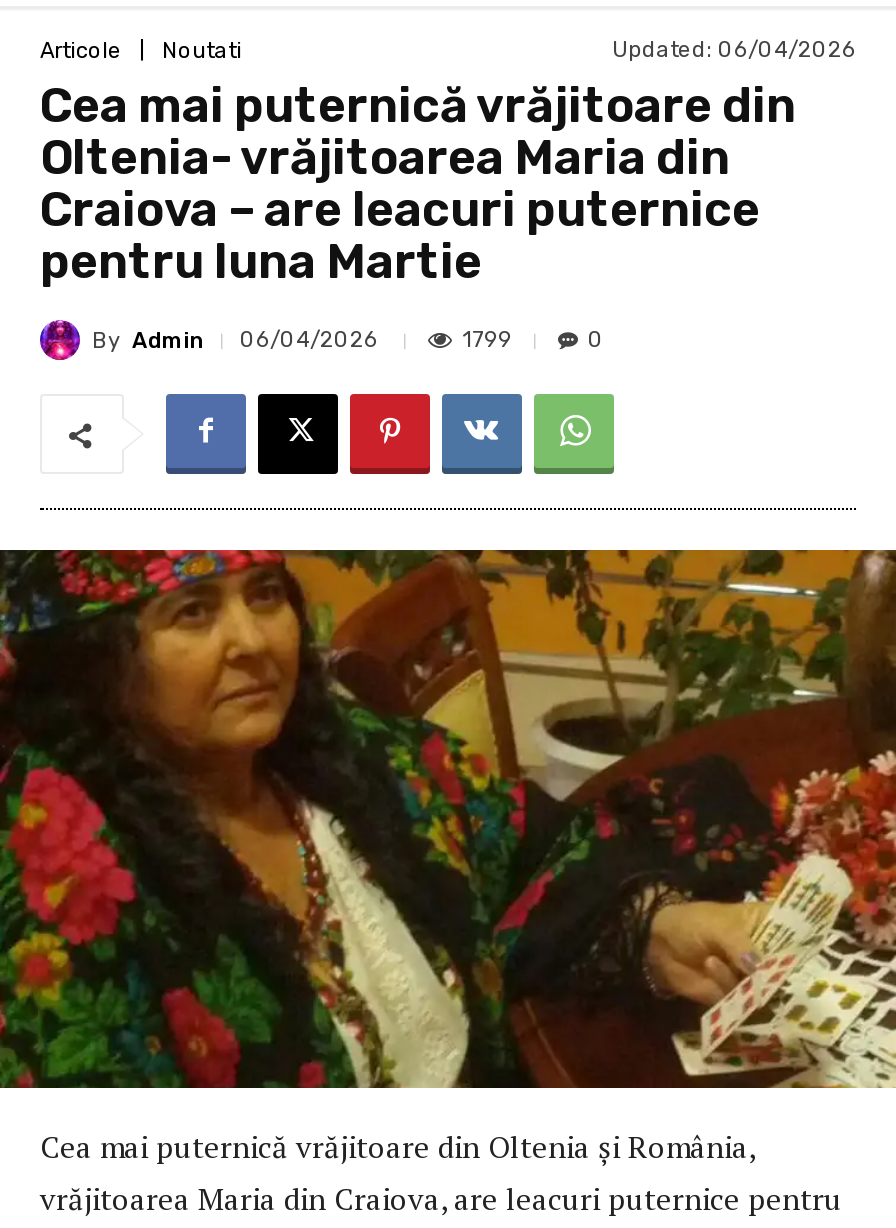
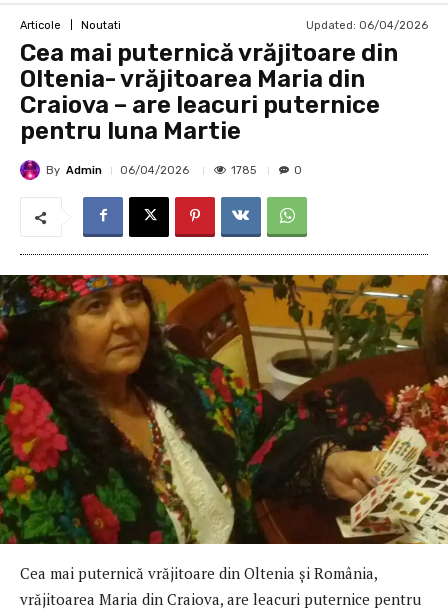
- 1799
+ 1785
